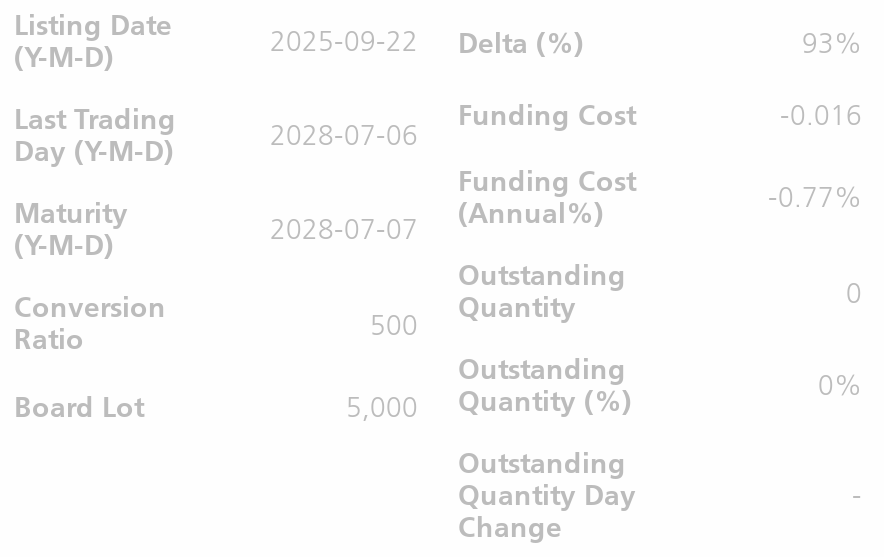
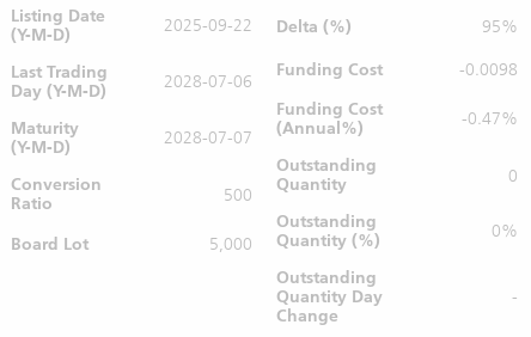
- 93%
+ 95%

- -0.016
+ -0.0098

- -0.77%
+ -0.47%
